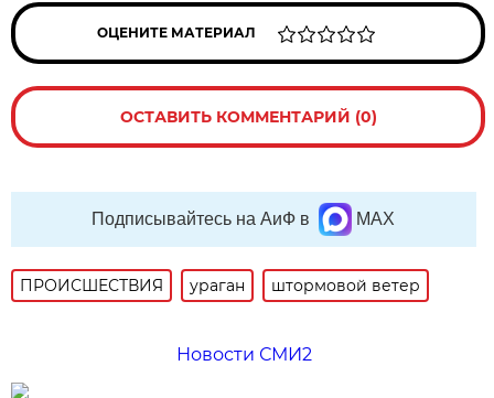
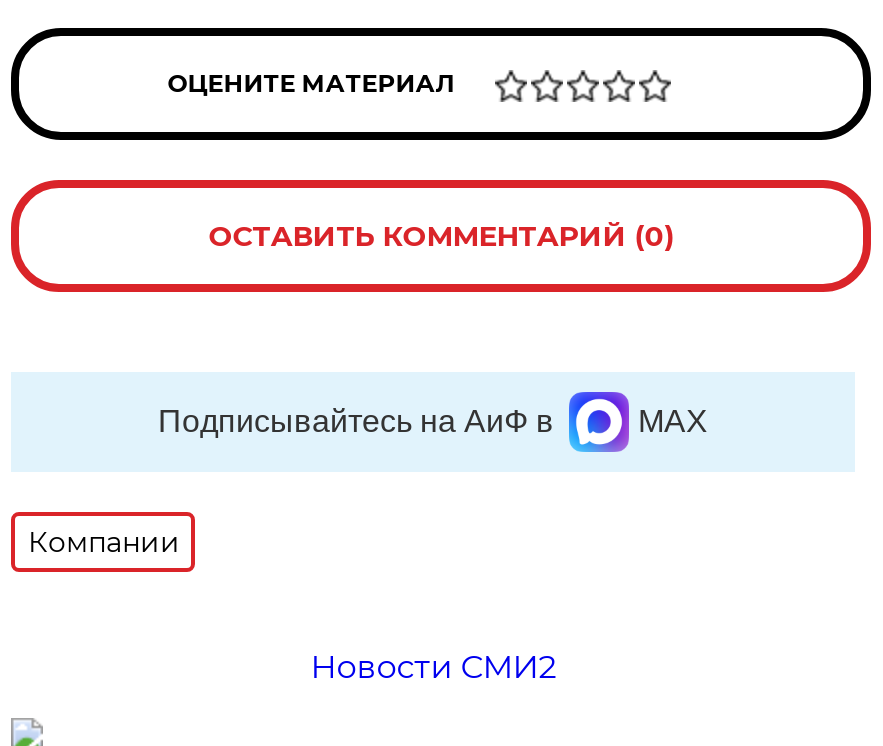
- ПРОИСШЕСТВИЯ
- ураган
- штормовой ветер
+ Компании
